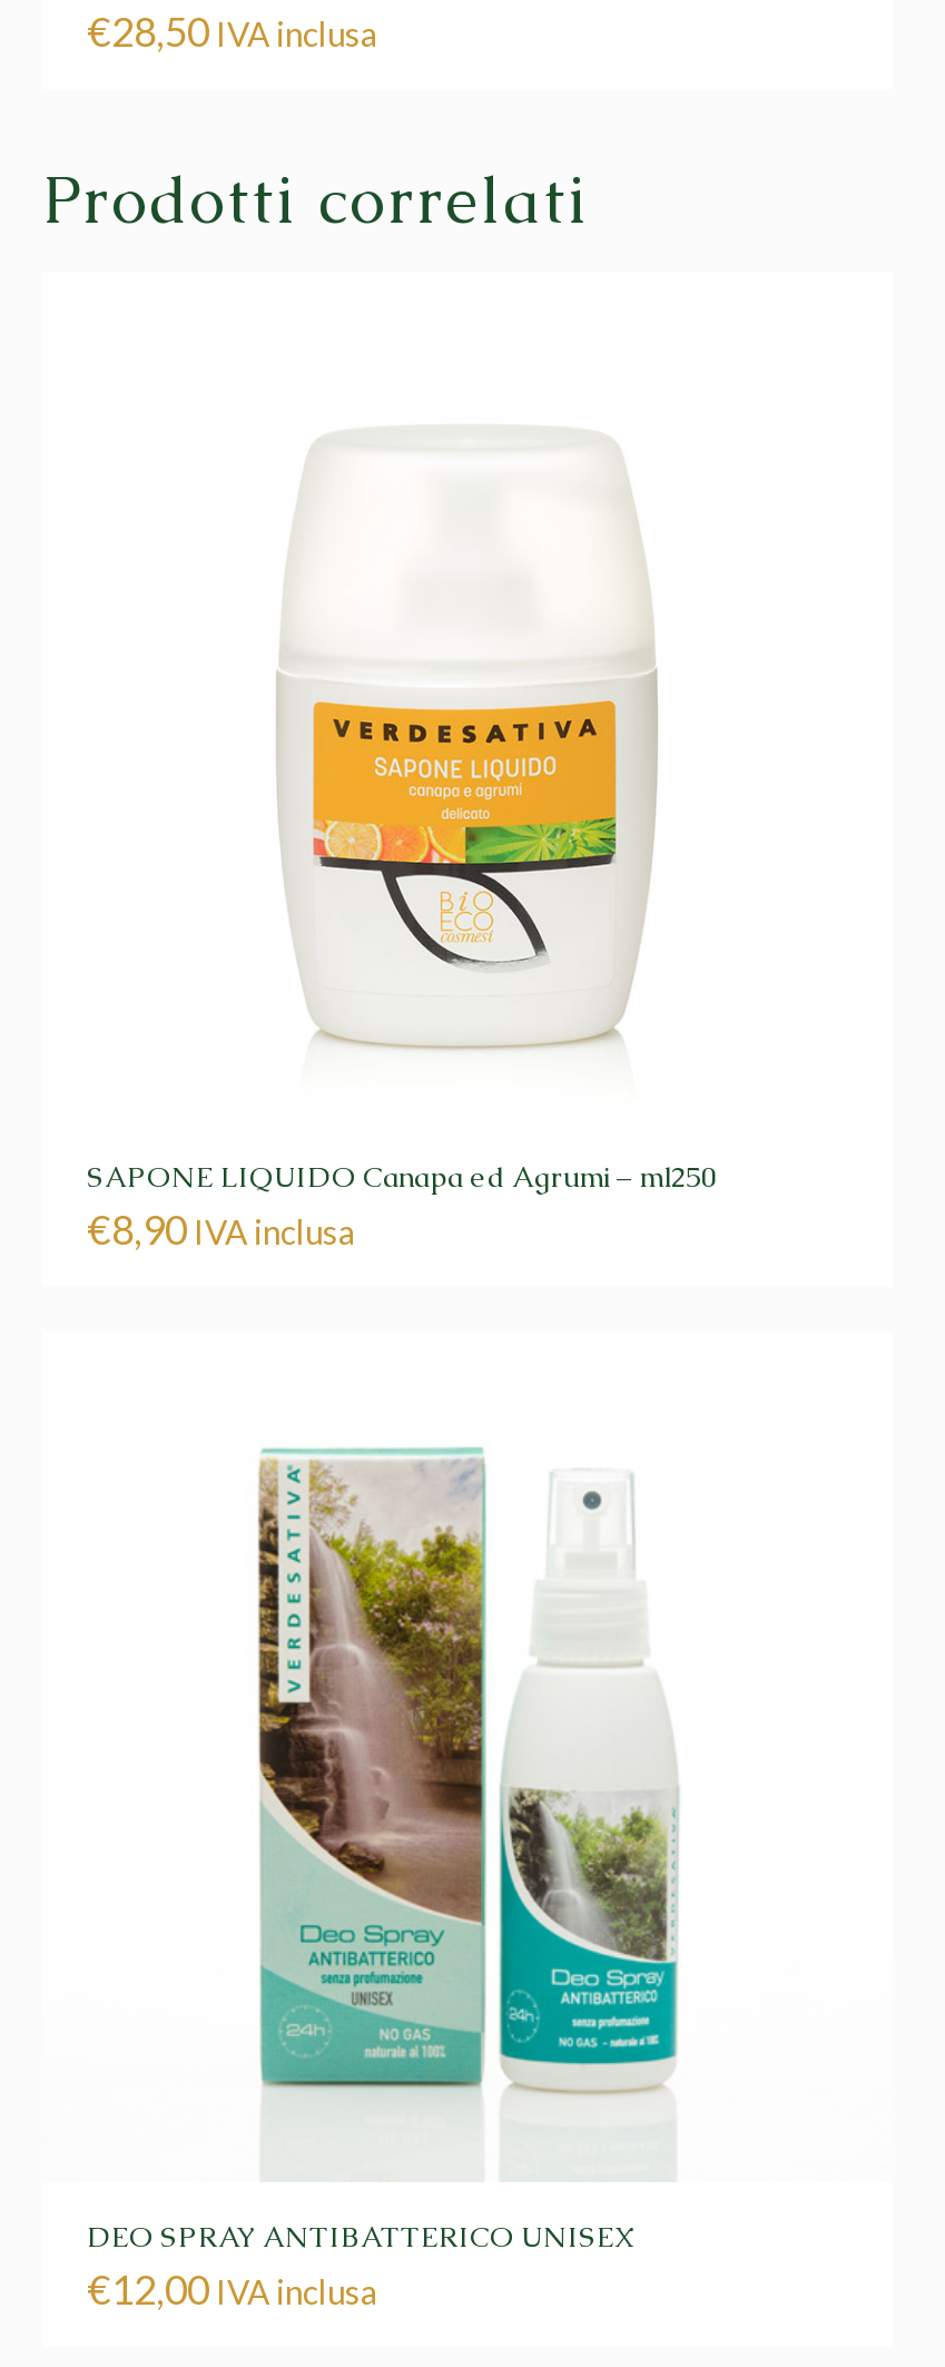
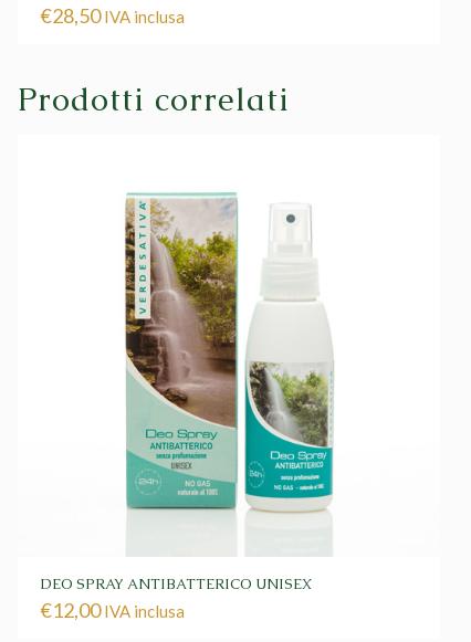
- [image]

- SAPONE LIQUIDO Canapa ed Agrumi – ml250
- €8,90 IVA inclusa
